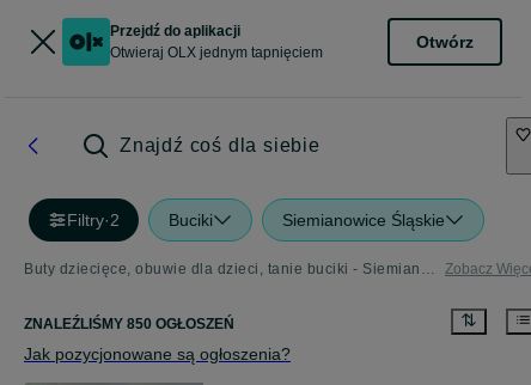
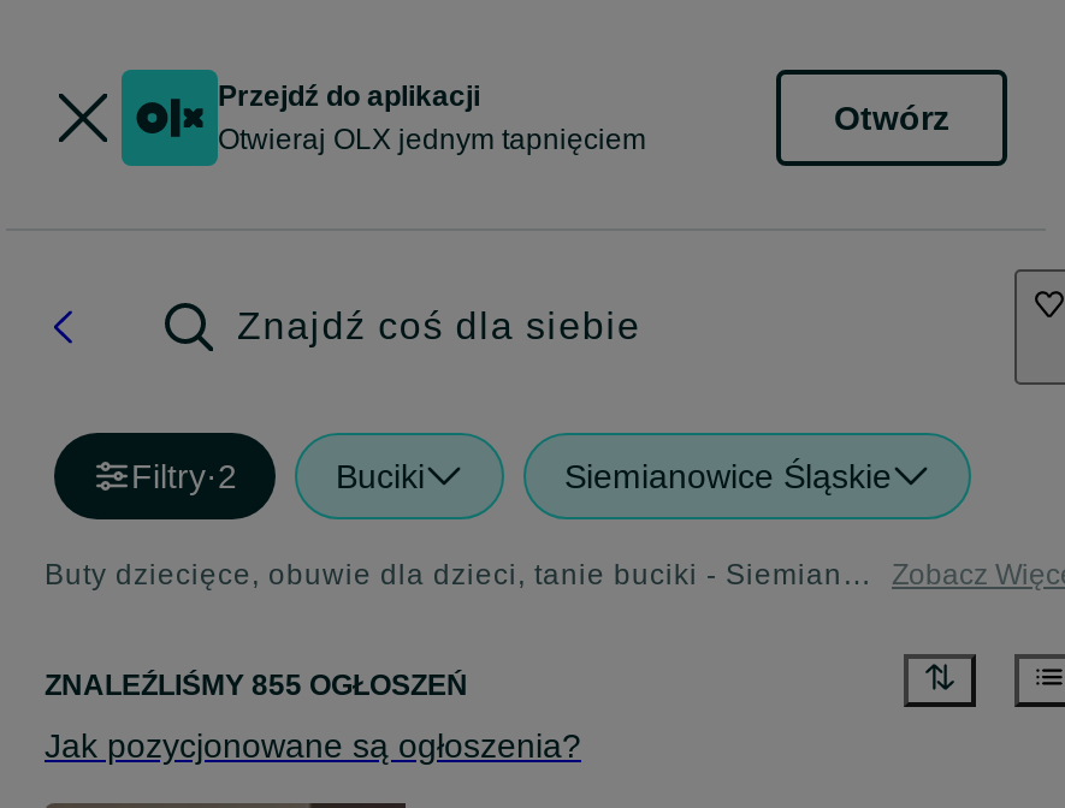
- ZNALEŹLIŚMY 850 OGŁOSZEŃ
+ ZNALEŹLIŚMY 855 OGŁOSZEŃ
